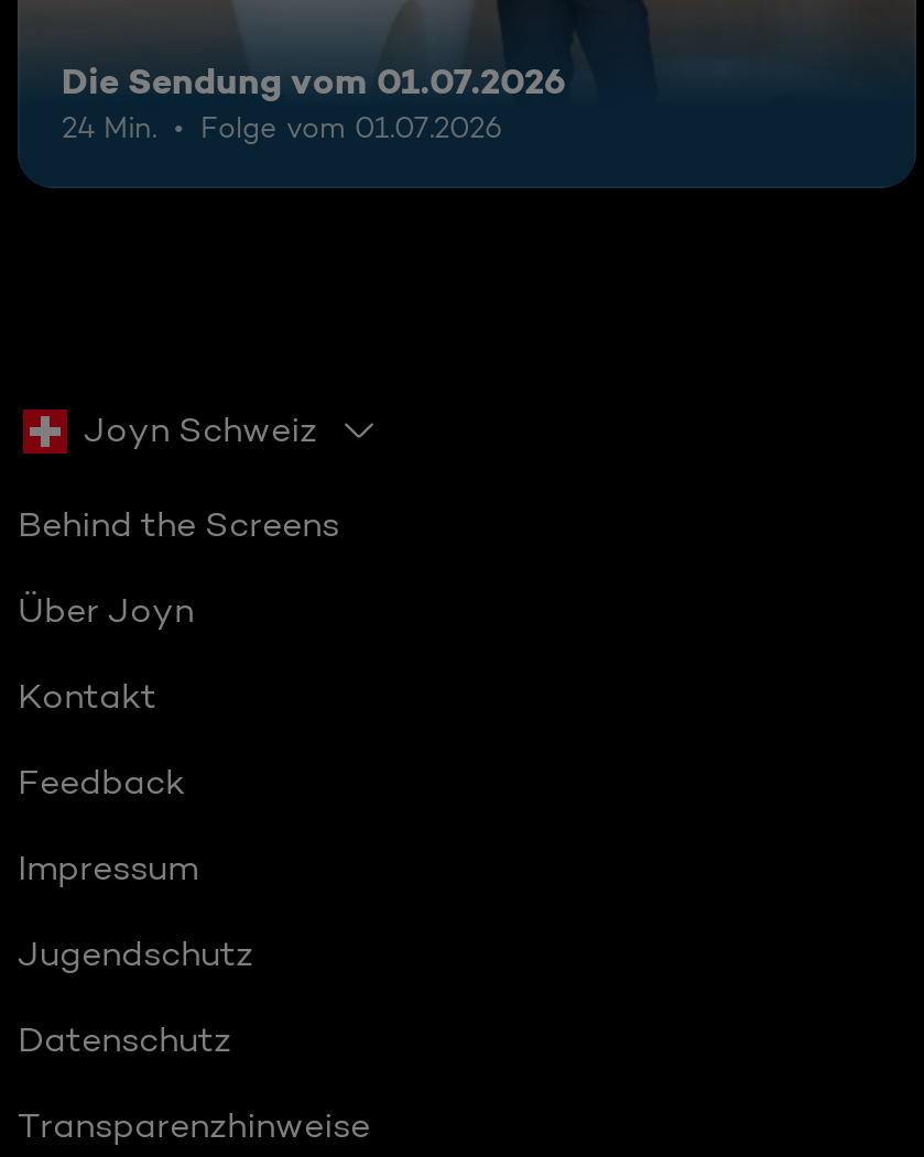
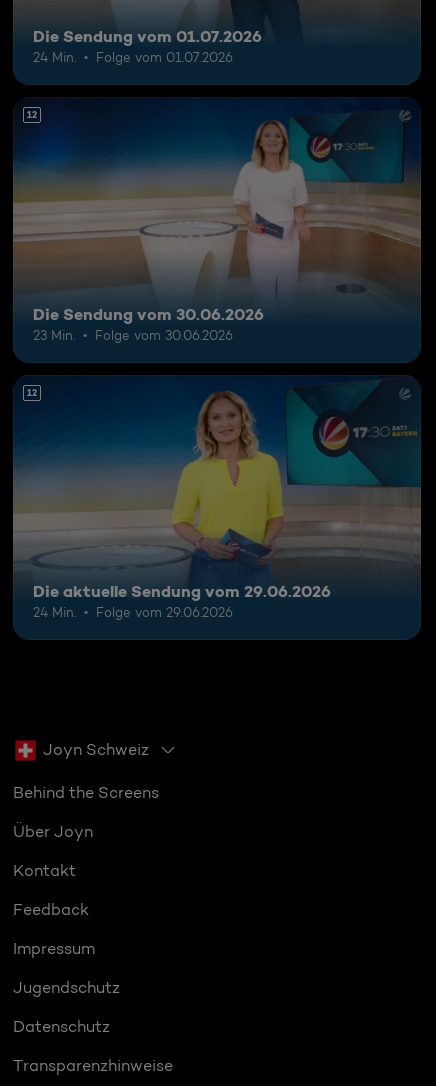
+ [image]
+ 12

+ [image]
+ 12

+ Die Sendung vom 30.06.2026
+ 23 Min.
+ Folge vom 30.06.2026

+ Die aktuelle Sendung vom 29.06.2026
+ 24 Min.
+ Folge vom 29.06.2026
